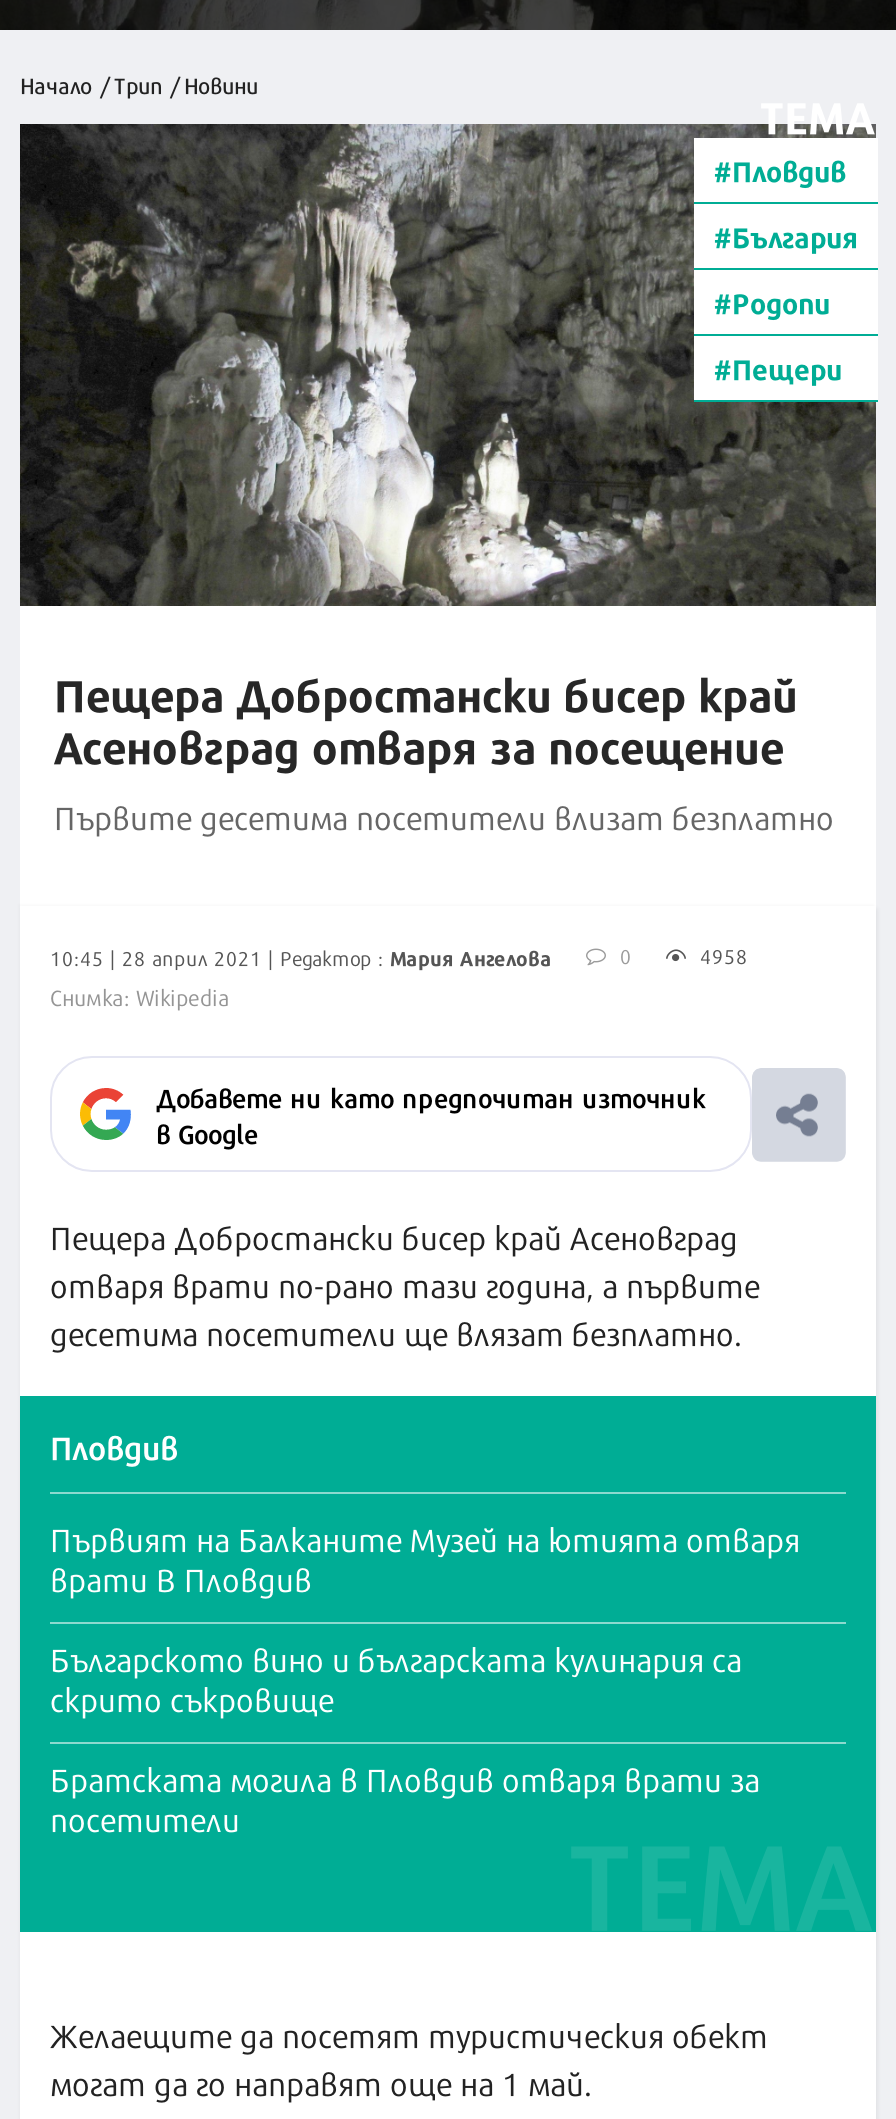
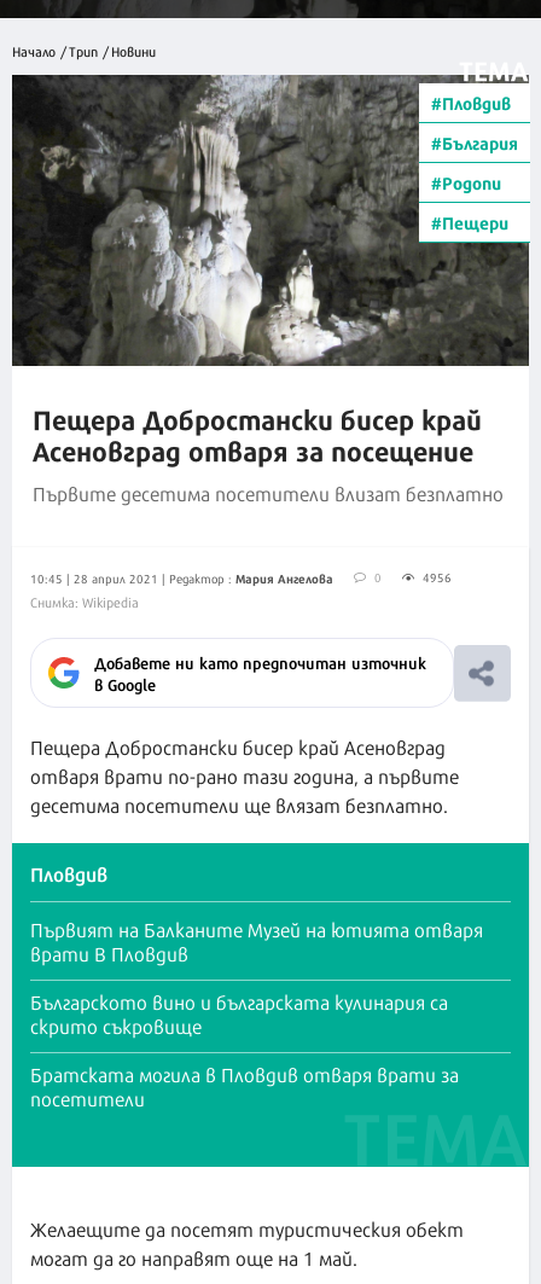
- 4958
+ 4956
